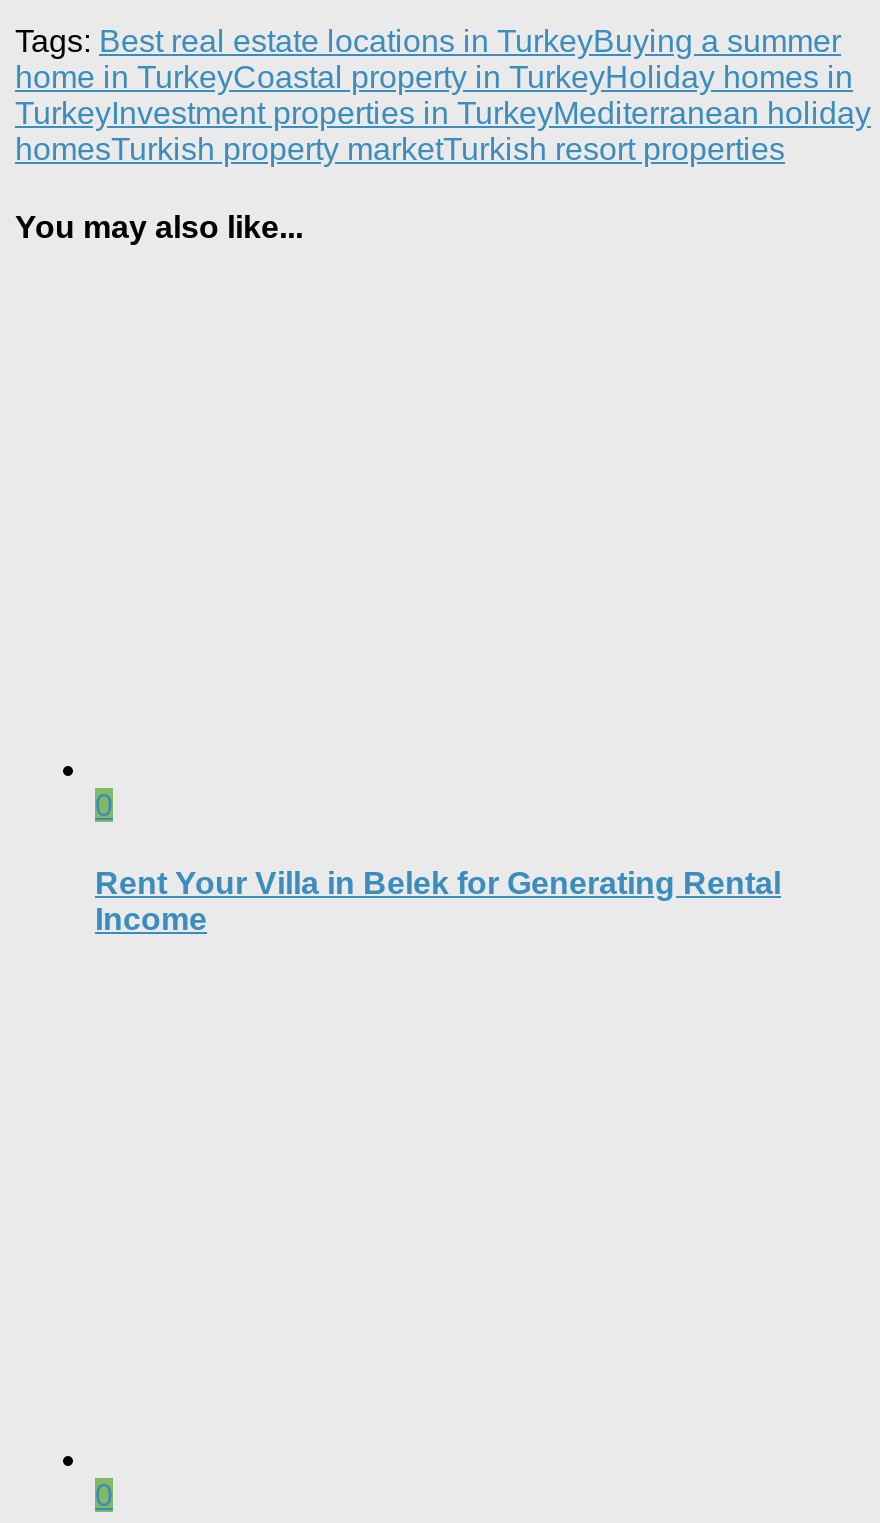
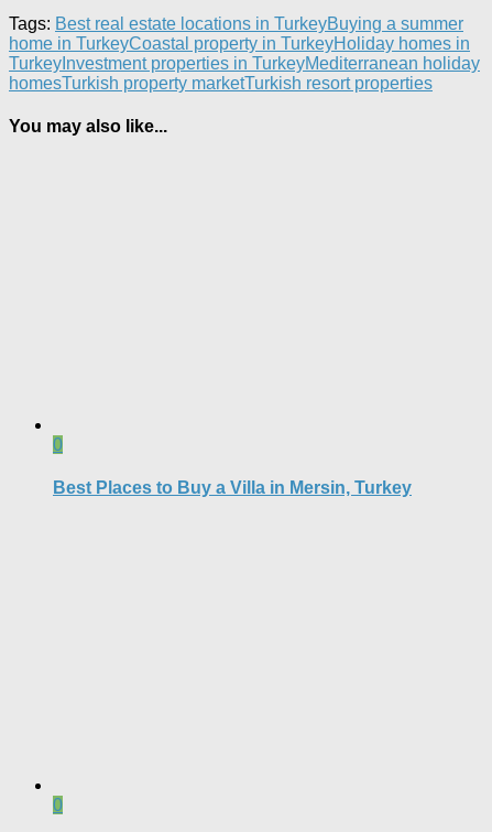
- Rent Your Villa in Belek for Generating Rental
- Income
+ Best Places to Buy a Villa in Mersin, Turkey
